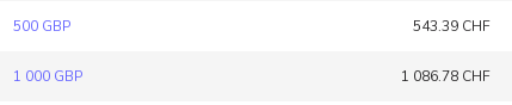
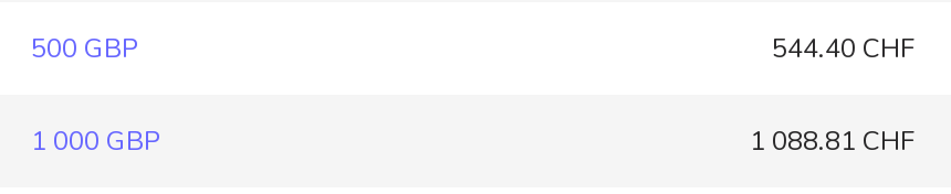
- 543.39 CHF
+ 544.40 CHF

- 1 086.78 CHF
+ 1 088.81 CHF
